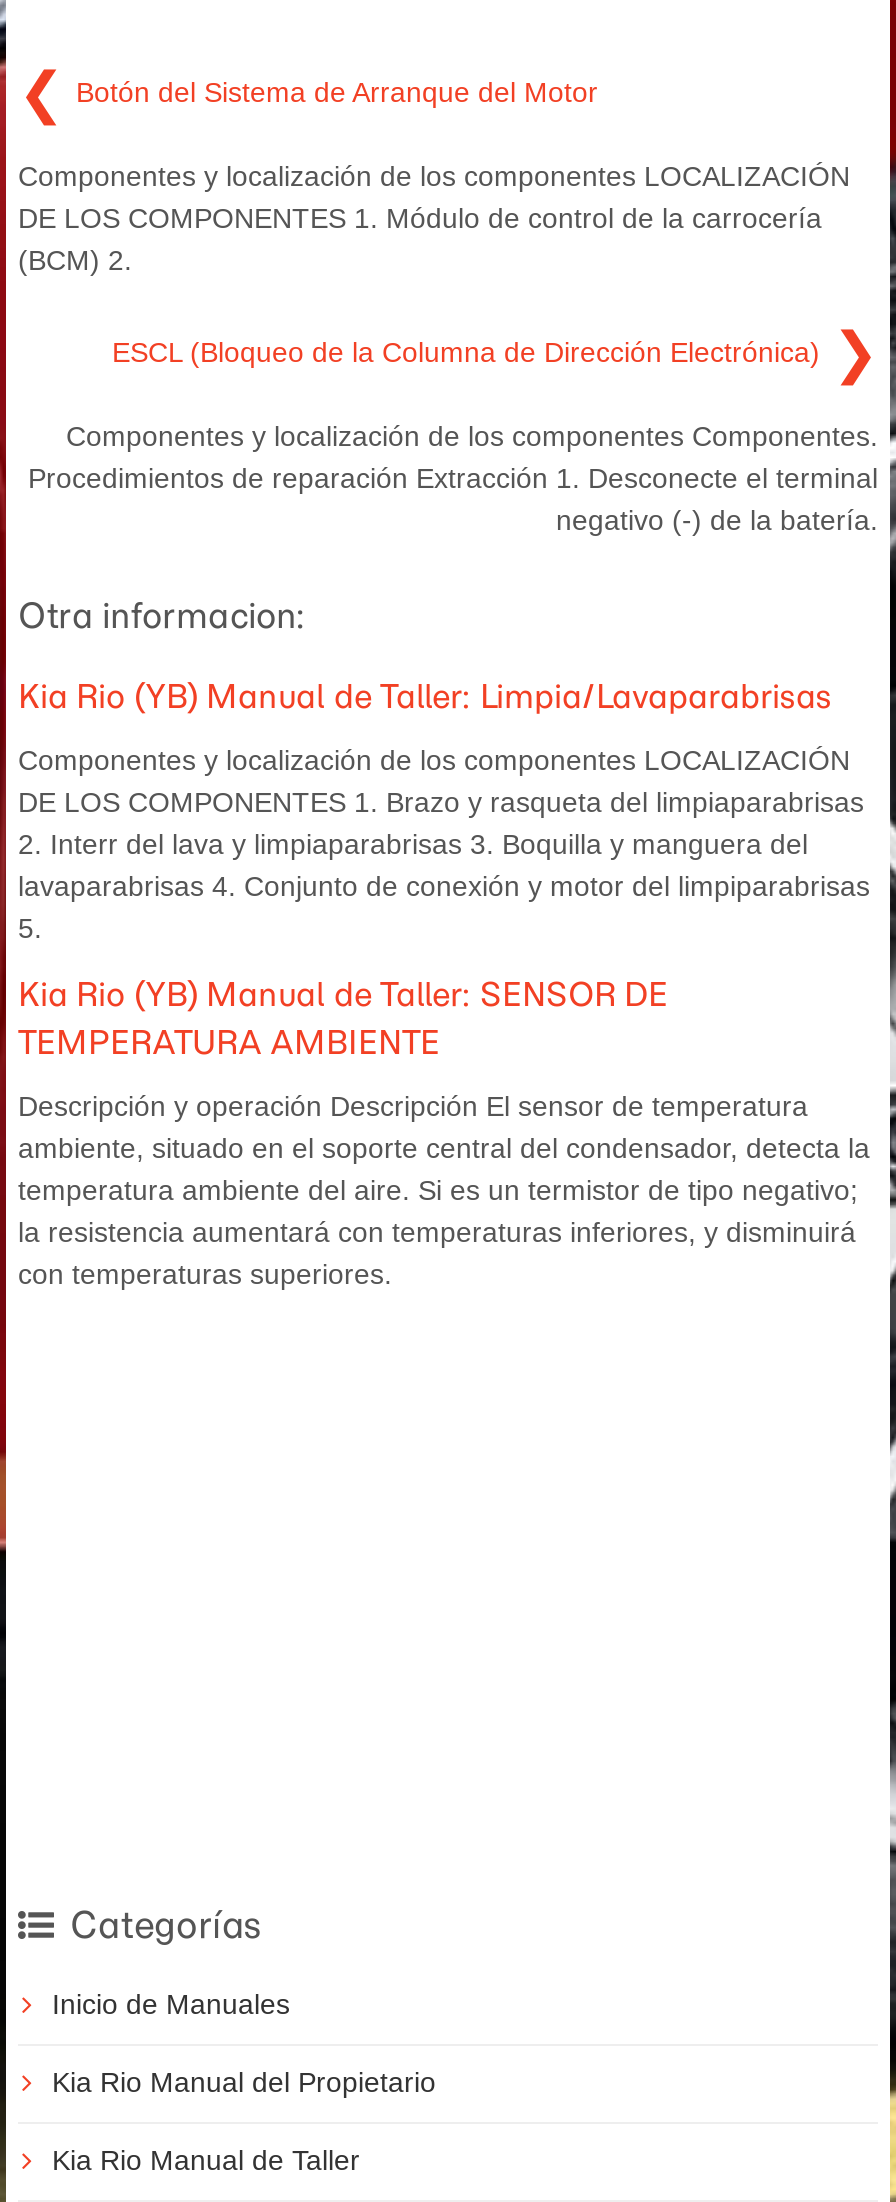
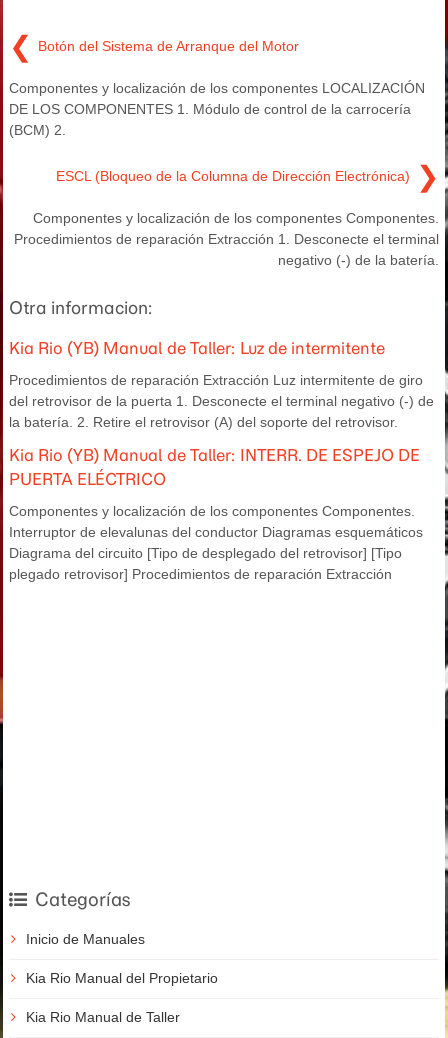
- Kia Rio (YB) Manual de Taller: Limpia/Lavaparabrisas
+ Kia Rio (YB) Manual de Taller: Luz de intermitente

- Componentes y localización de los componentes LOCALIZACIÓN
- DE LOS COMPONENTES 1. Brazo y rasqueta del limpiaparabrisas
- 2. Interr del lava y limpiaparabrisas 3. Boquilla y manguera del
- lavaparabrisas 4. Conjunto de conexión y motor del limpiparabrisas
- 5.
+ Procedimientos de reparación Extracción Luz intermitente de giro
+ del retrovisor de la puerta 1. Desconecte el terminal negativo (-) de
+ la batería. 2. Retire el retrovisor (A) del soporte del retrovisor.

- Kia Rio (YB) Manual de Taller: SENSOR DE
- TEMPERATURA AMBIENTE
+ Kia Rio (YB) Manual de Taller: INTERR. DE ESPEJO DE
+ PUERTA ELÉCTRICO

- Descripción y operación Descripción El sensor de temperatura
- ambiente, situado en el soporte central del condensador, detecta la
- temperatura ambiente del aire. Si es un termistor de tipo negativo;
- la resistencia aumentará con temperaturas inferiores, y disminuirá
- con temperaturas superiores.
+ Componentes y localización de los componentes Componentes.
+ Interruptor de elevalunas del conductor Diagramas esquemáticos
+ Diagrama del circuito [Tipo de desplegado del retrovisor] [Tipo
+ plegado retrovisor] Procedimientos de reparación Extracción
